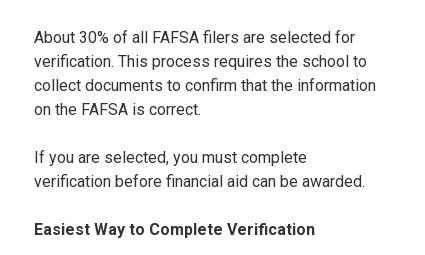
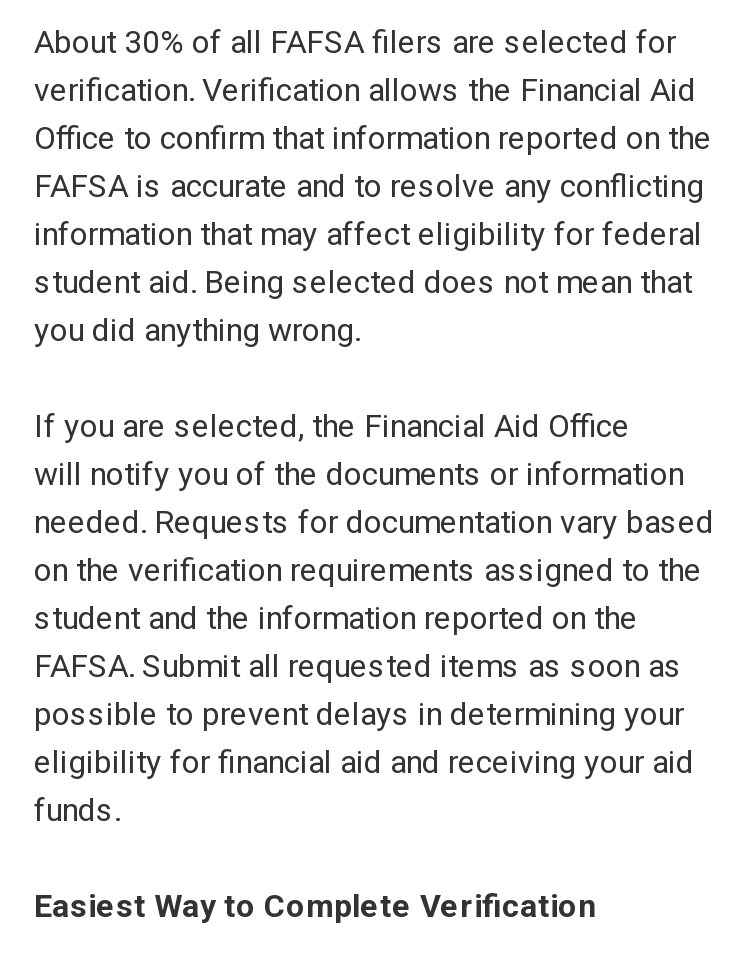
- verification. This process requires the school to
- collect documents to confirm that the information
- on the FAFSA is correct.
+ verification. Verification allows the Financial Aid
+ Office to confirm that information reported on the
+ FAFSA is accurate and to resolve any conflicting
+ information that may affect eligibility for federal
+ student aid. Being selected does not mean that
+ you did anything wrong.

- If you are selected, you must complete
- verification before financial aid can be awarded.
+ If you are selected, the Financial Aid Office
+ will notify you of the documents or information
+ needed. Requests for documentation vary based
+ on the verification requirements assigned to the
+ student and the information reported on the
+ FAFSA. Submit all requested items as soon as
+ possible to prevent delays in determining your
+ eligibility for financial aid and receiving your aid
+ funds.
